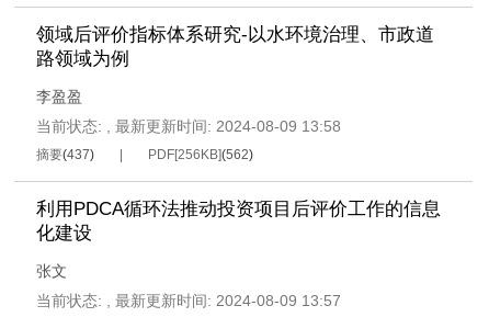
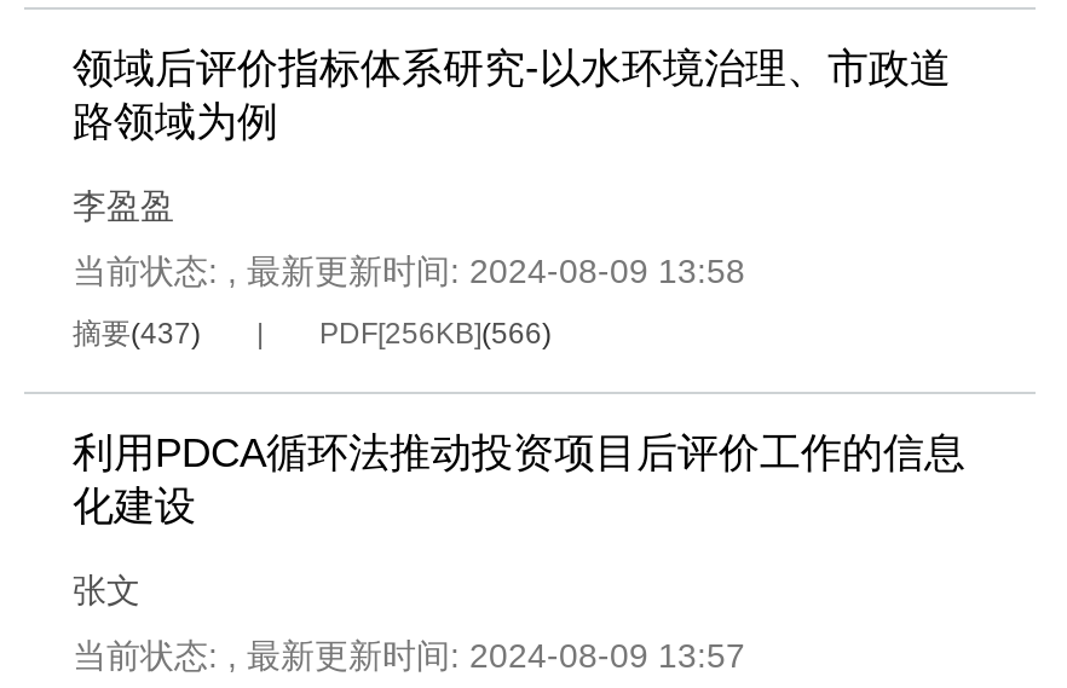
- PDF[256KB](562)
+ PDF[256KB](566)
